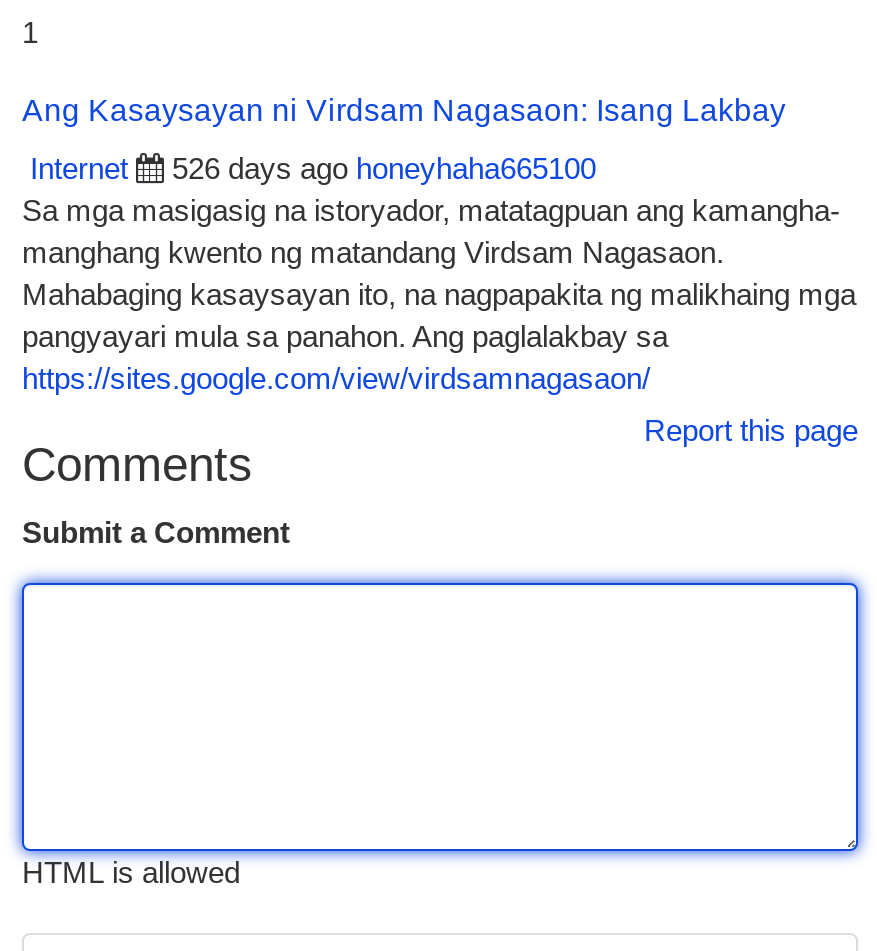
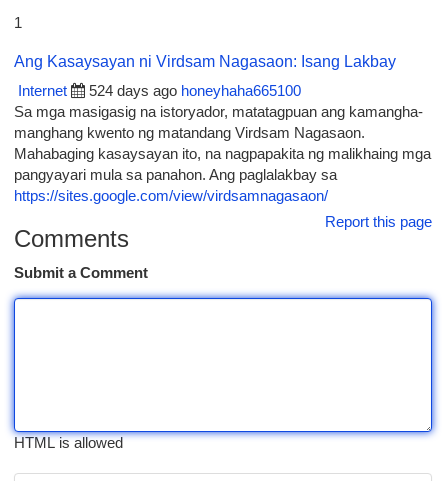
- 526 days ago honeyhaha665100
+ 524 days ago honeyhaha665100
